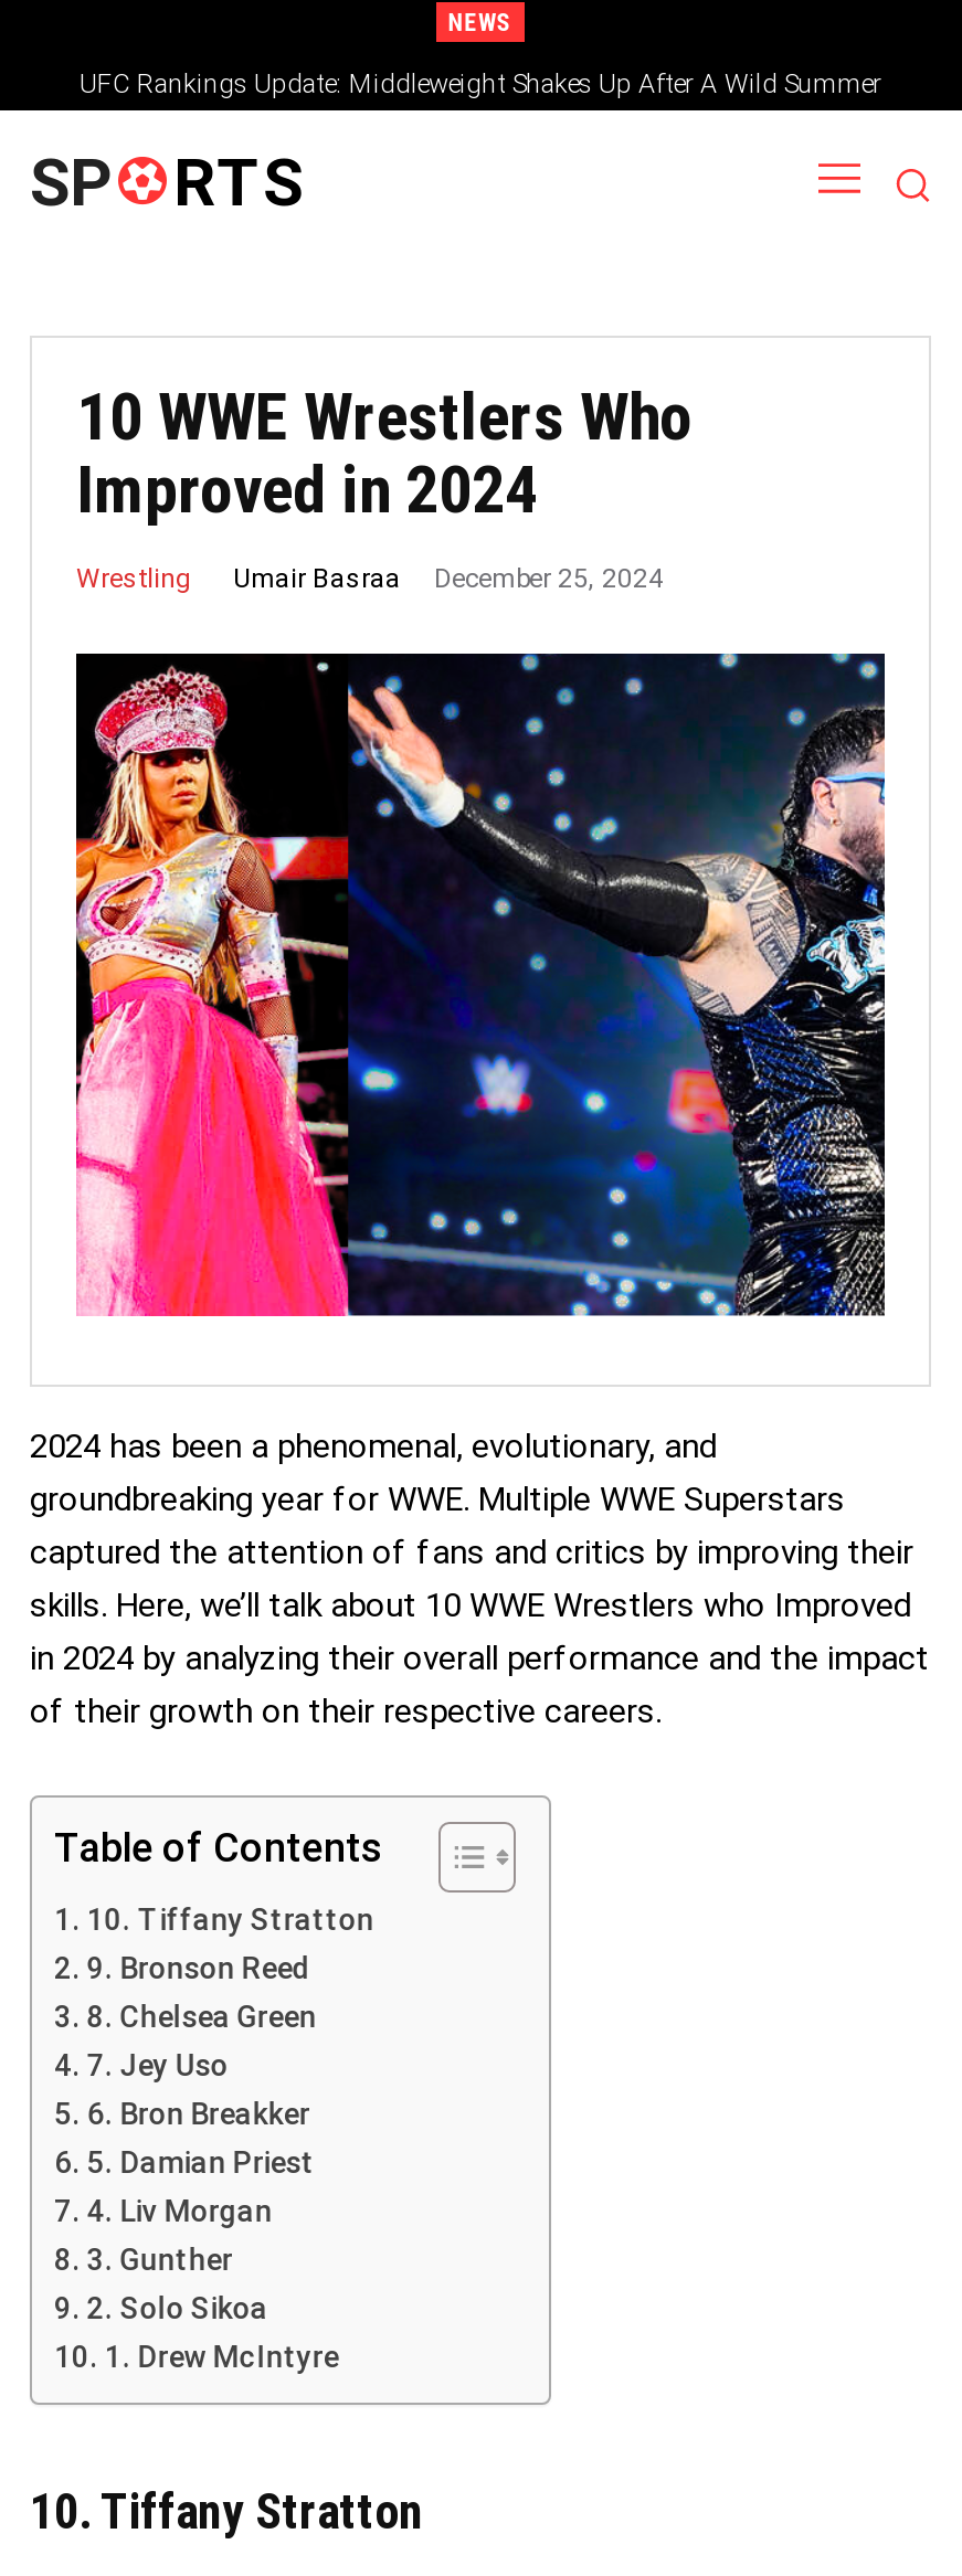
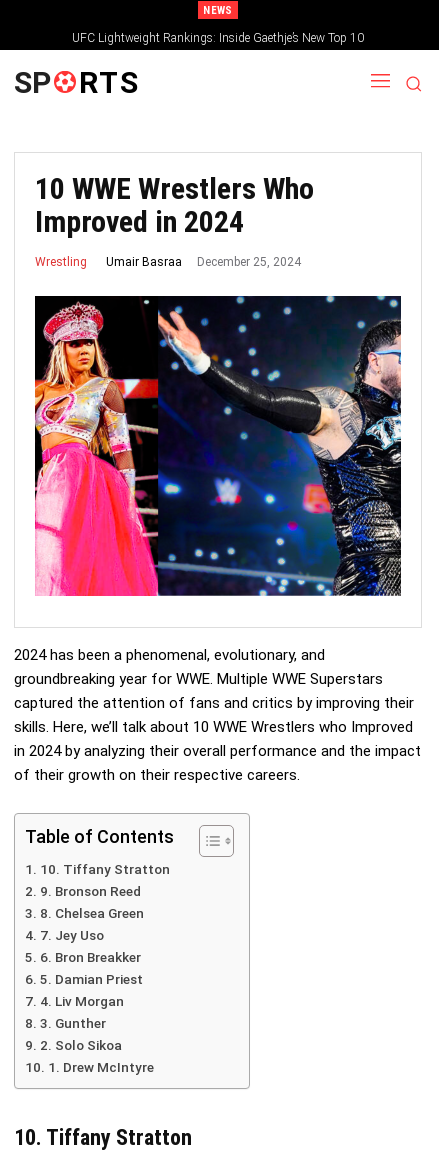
- UFC Rankings Update: Middleweight Shakes Up After A Wild Summer
+ UFC Lightweight Rankings: Inside Gaethje’s New Top 10
